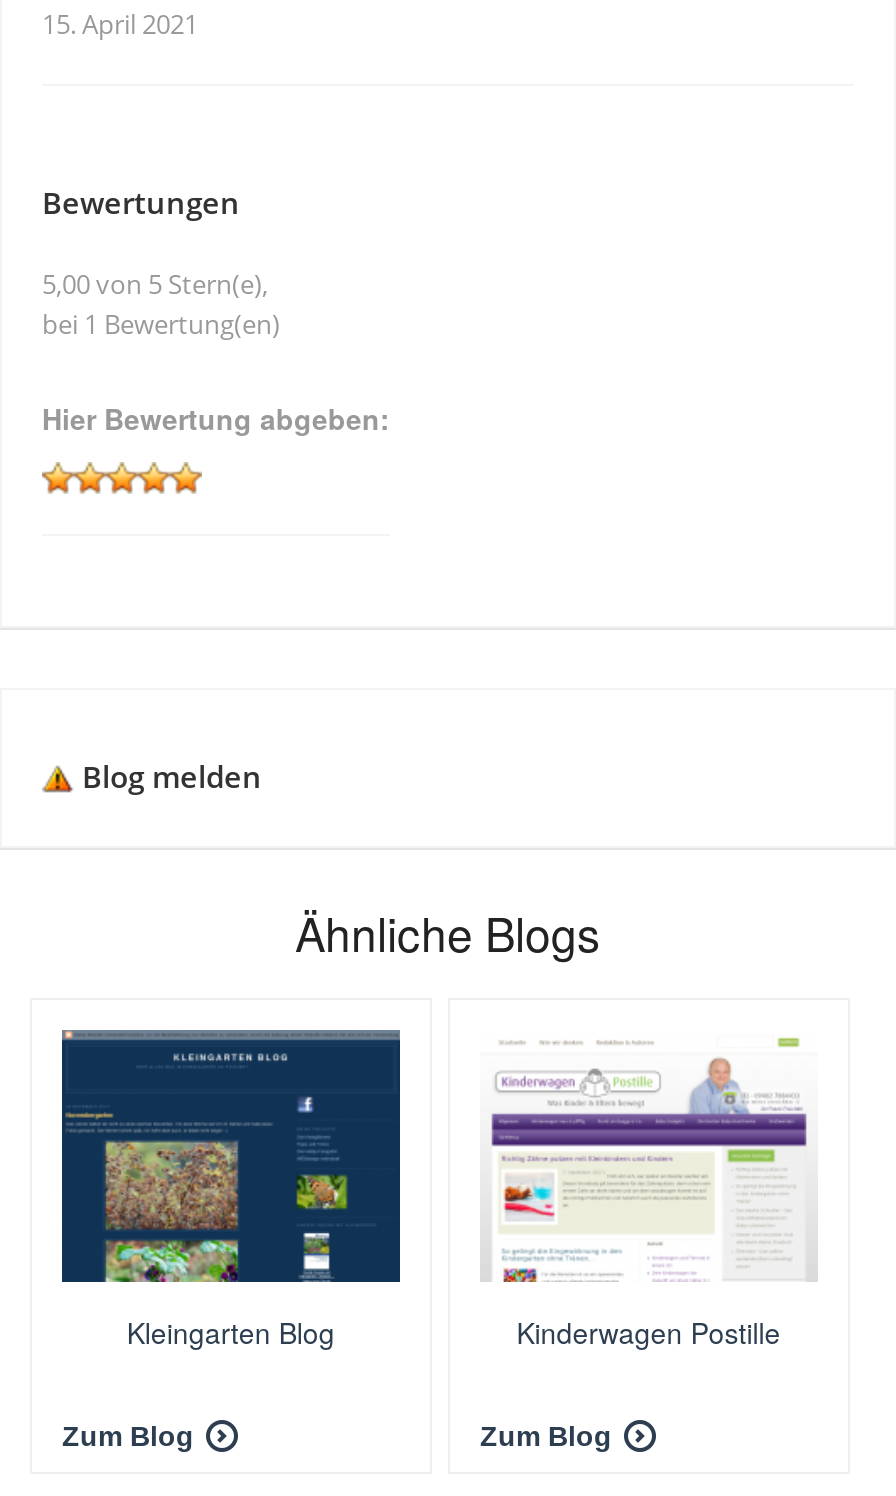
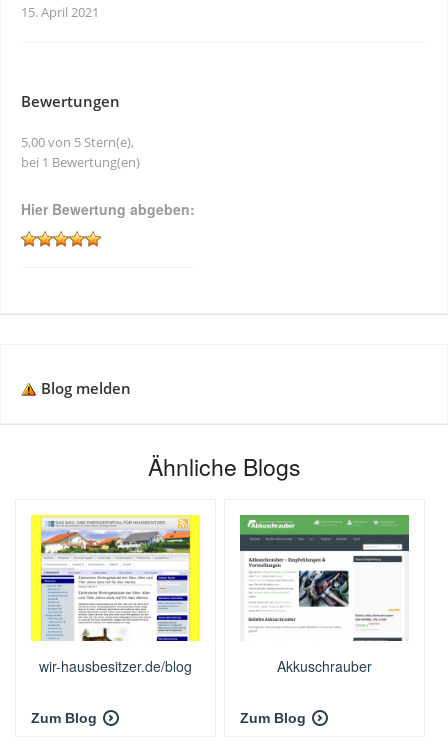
- [image]
- Kleingarten Blog
+ [image]
+ wir-hausbesitzer.de/blog

- [image]
- Kinderwagen Postille
+ [image]
+ Akkuschrauber
